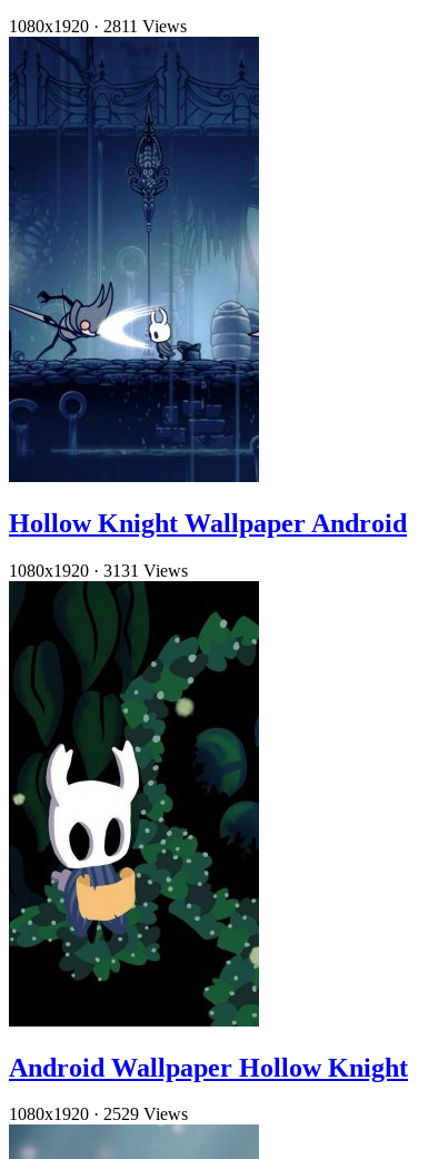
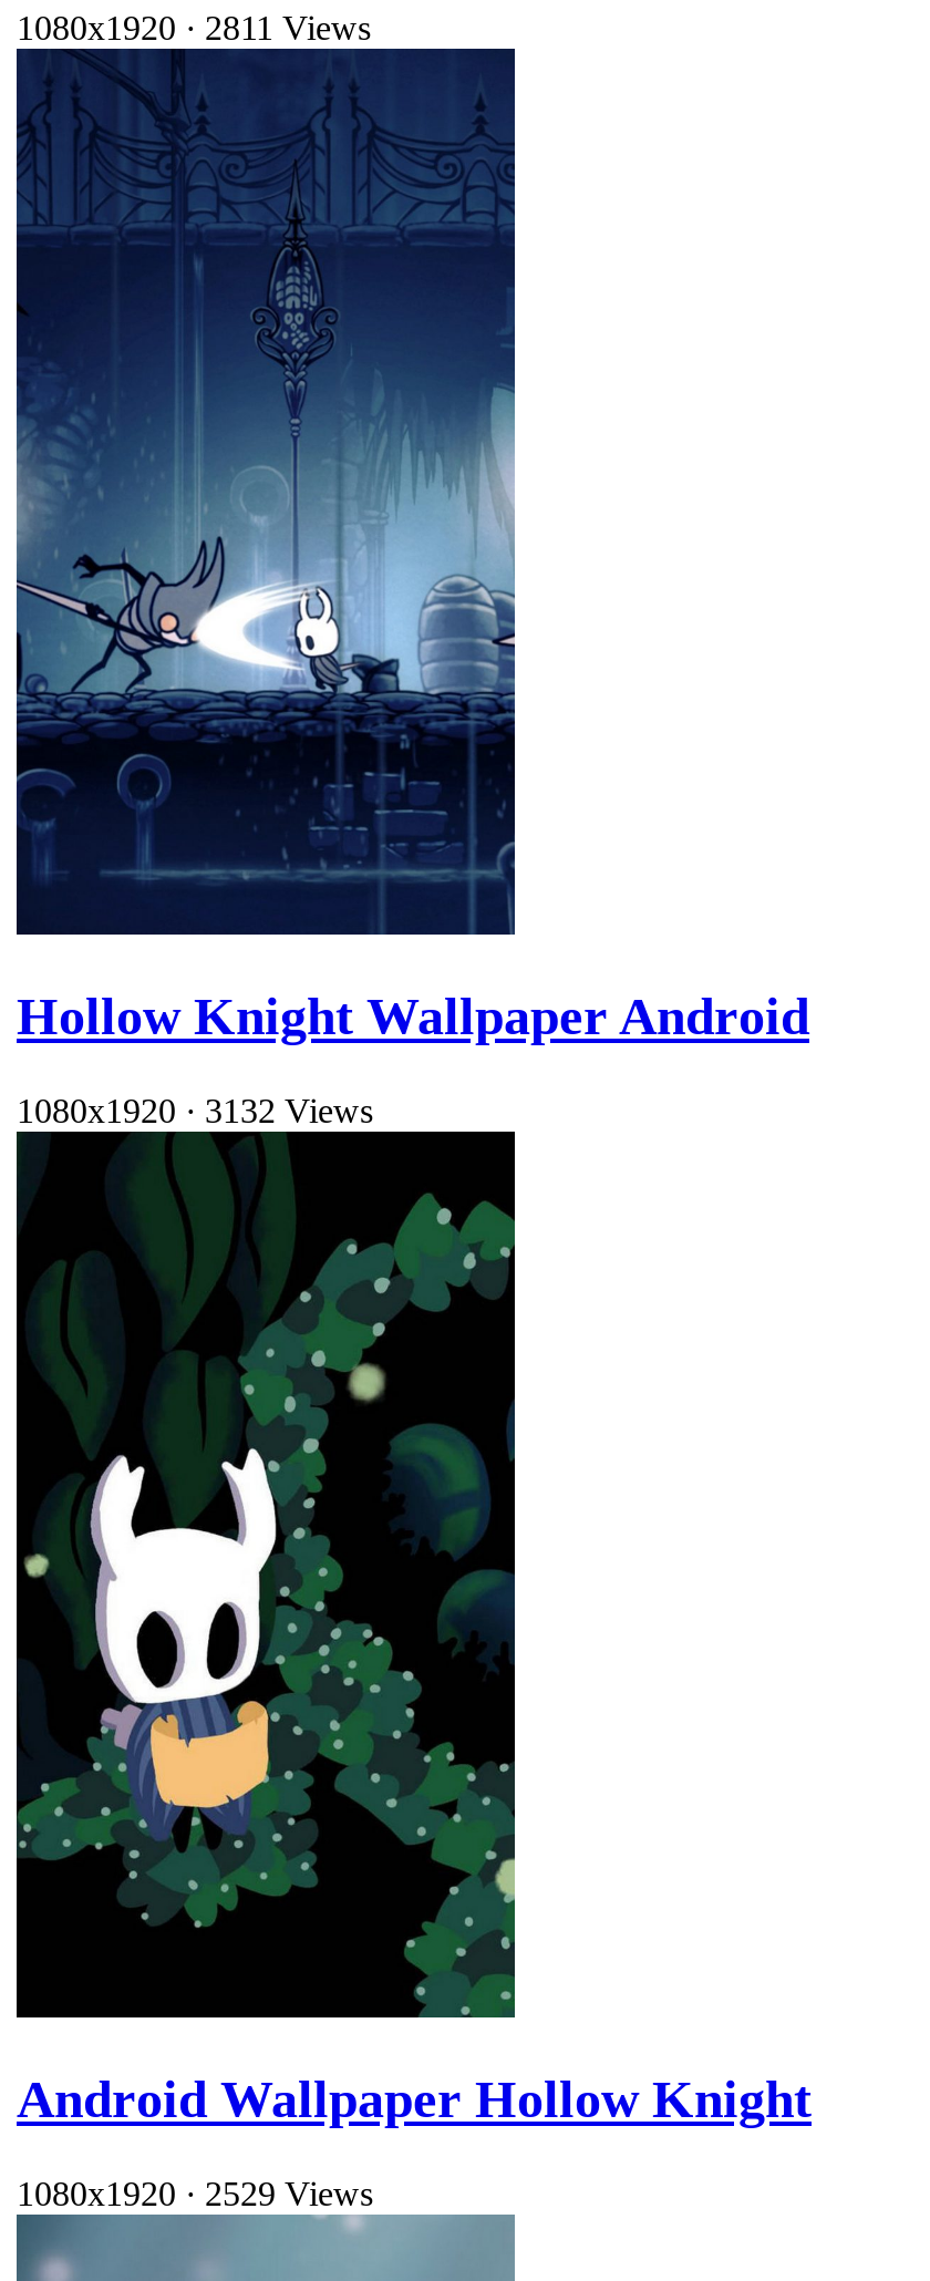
- 1080x1920 · 3131 Views
+ 1080x1920 · 3132 Views
